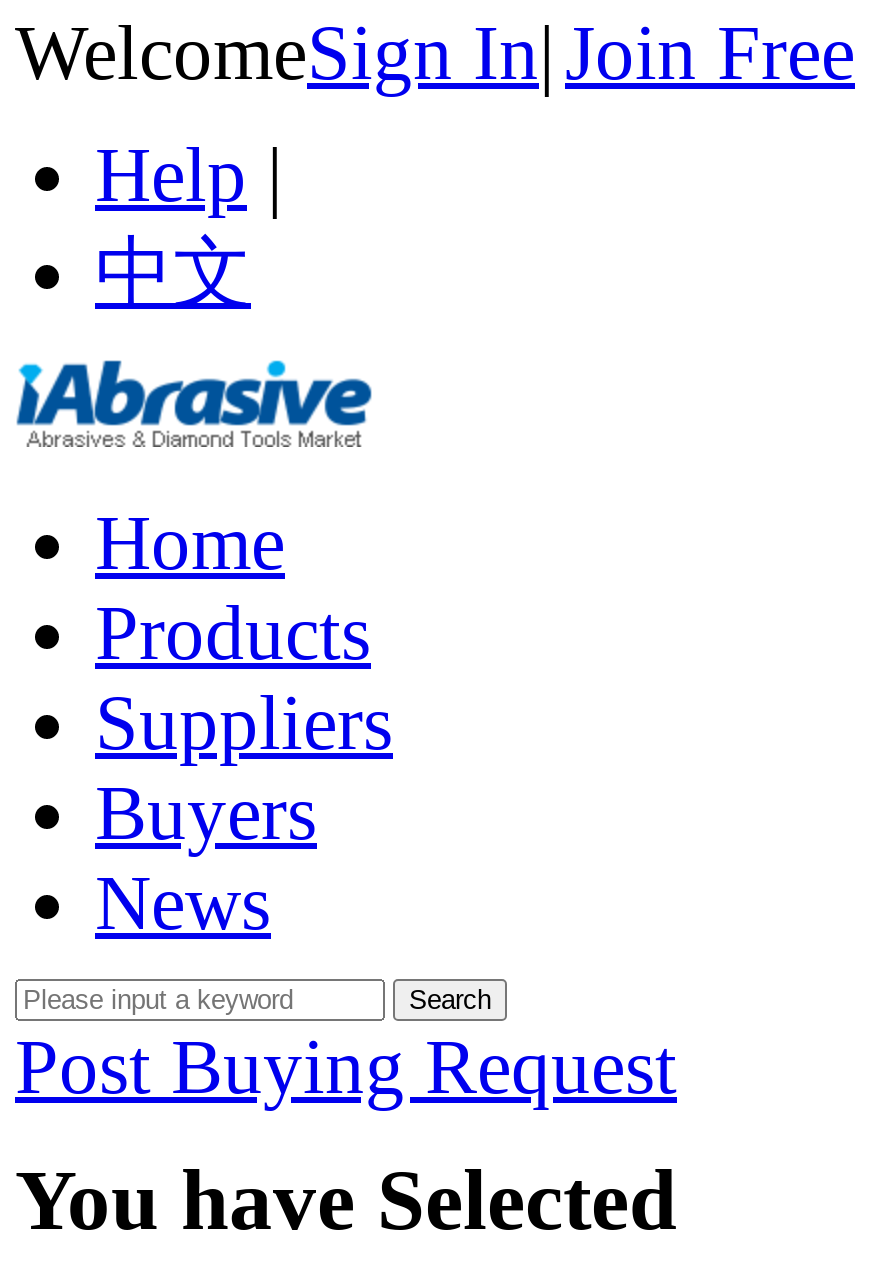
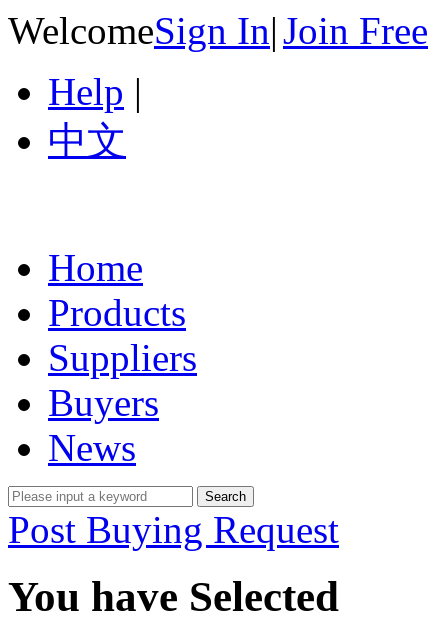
- [image]
